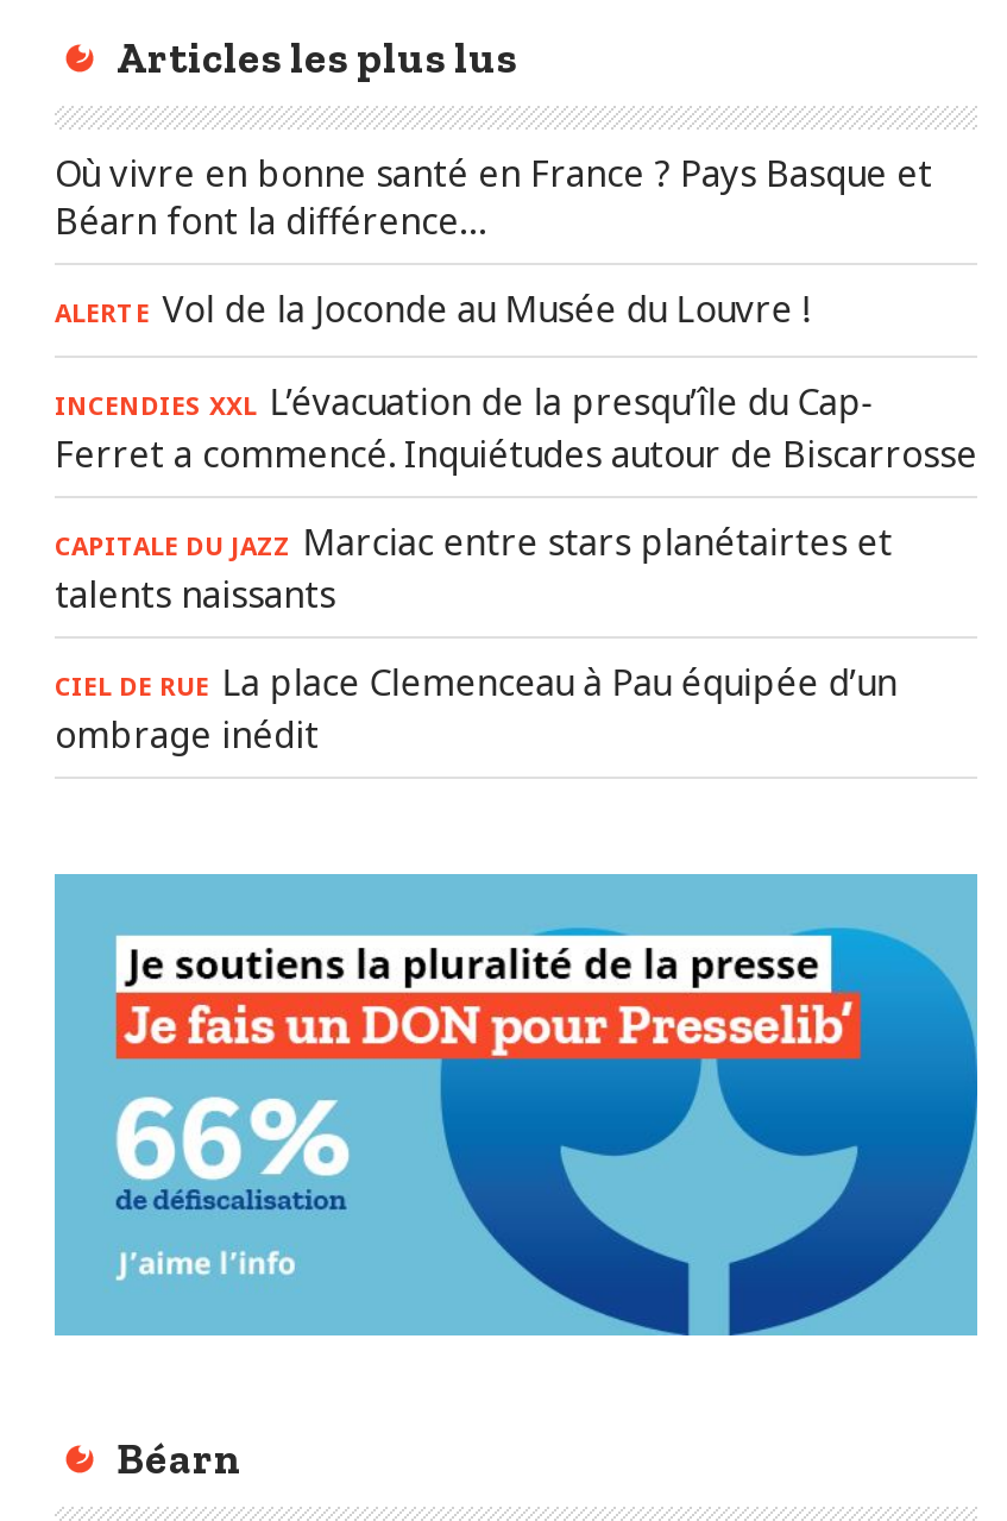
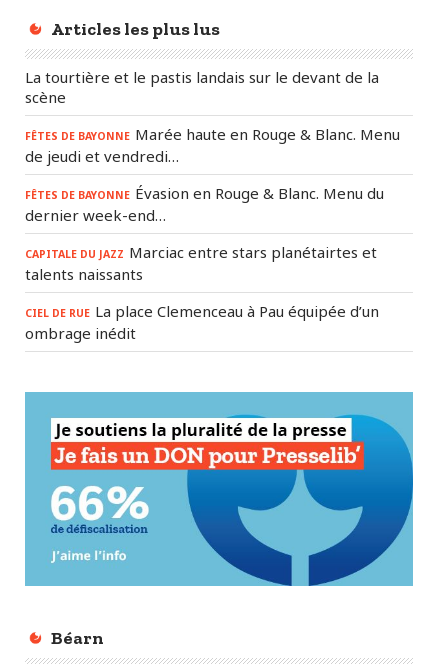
- Où vivre en bonne santé en France ? Pays Basque et
- Béarn font la différence…
+ La tourtière et le pastis landais sur le devant de la
+ scène

- ALERTE Vol de la Joconde au Musée du Louvre !
+ FÊTES DE BAYONNE Marée haute en Rouge & Blanc. Menu
+ de jeudi et vendredi…

- INCENDIES XXL L’évacuation de la presqu’île du Cap-
- Ferret a commencé. Inquiétudes autour de Biscarrosse
+ FÊTES DE BAYONNE Évasion en Rouge & Blanc. Menu du
+ dernier week-end…
